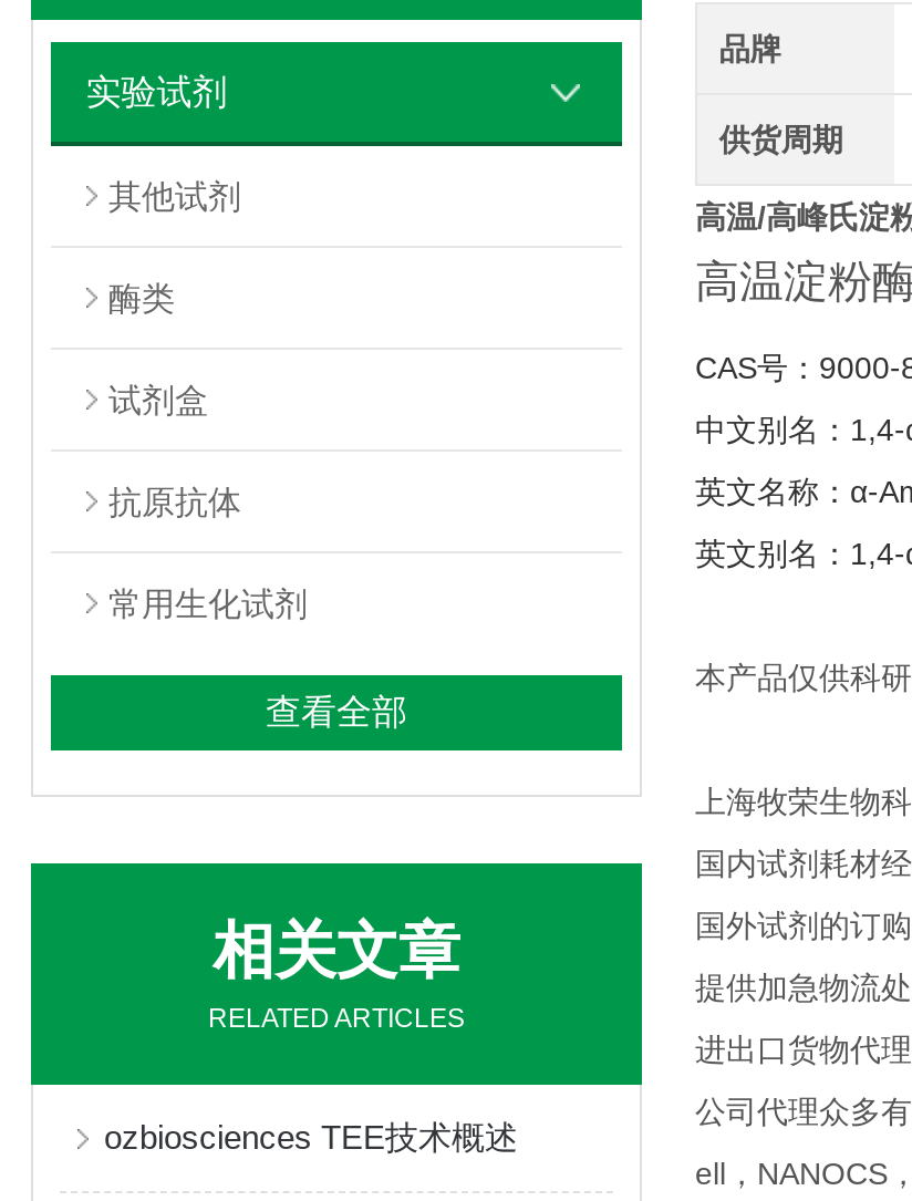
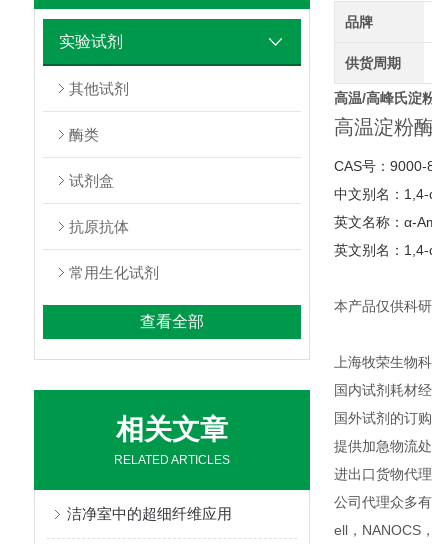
- ozbiosciences TEE技术概述
+ 洁净室中的超细纤维应用
